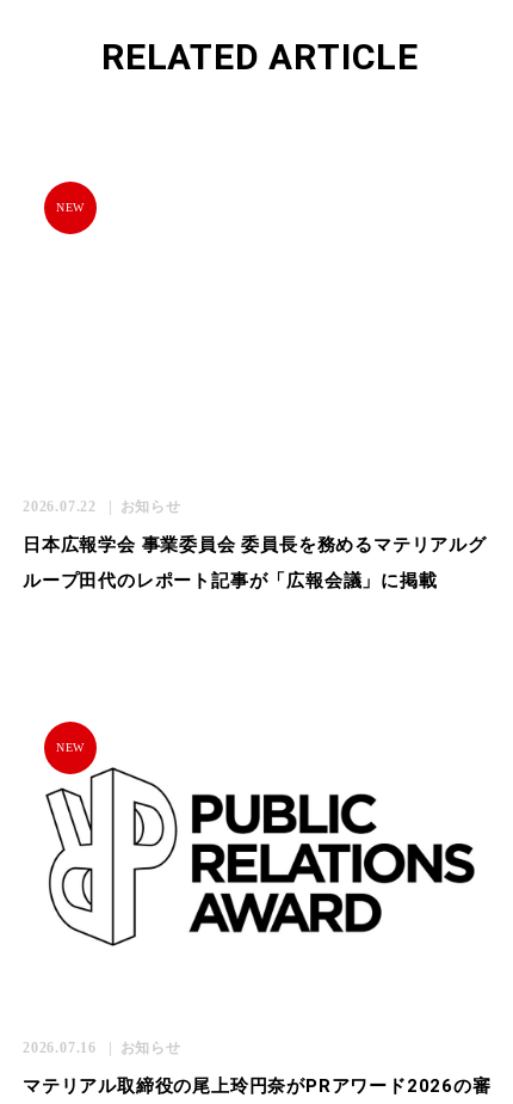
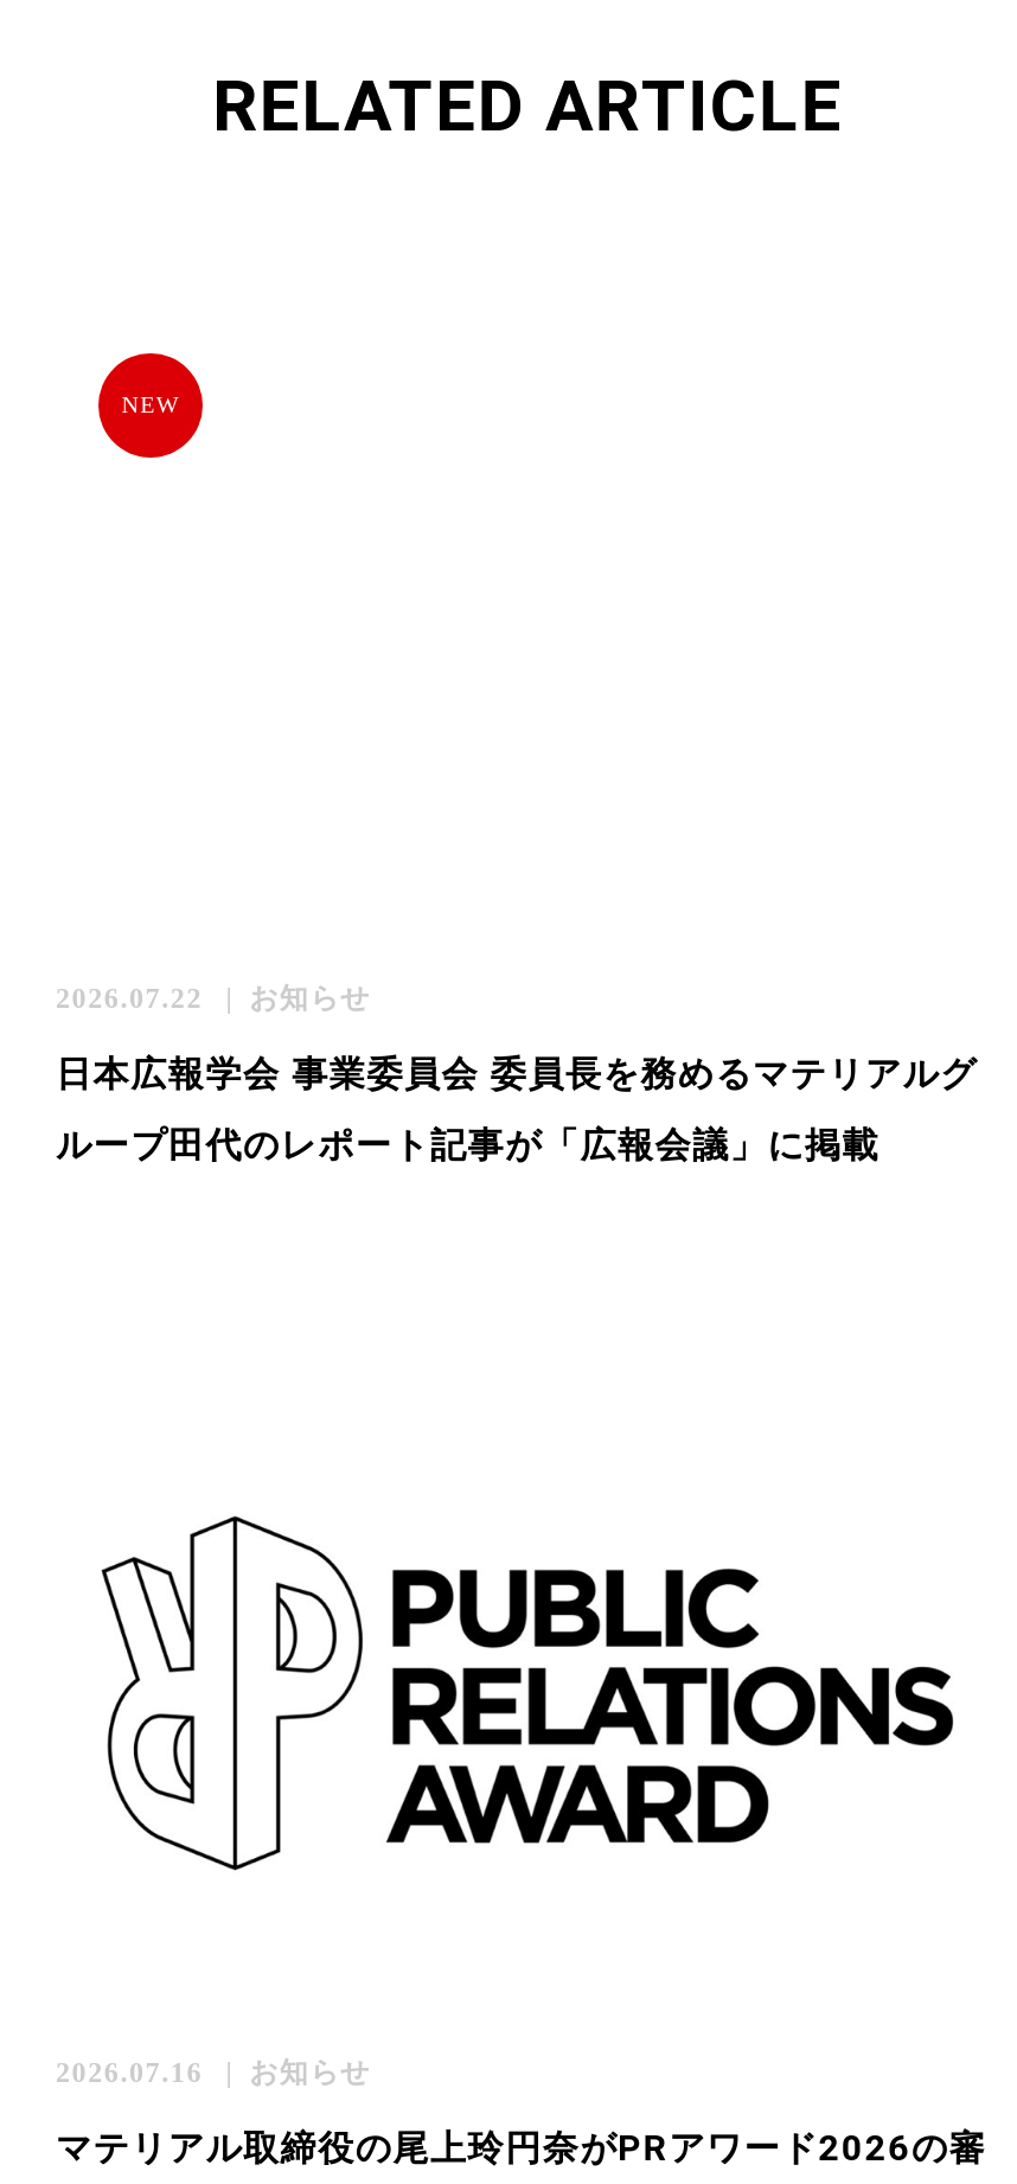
- [image]
